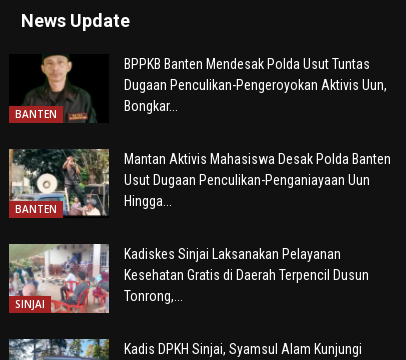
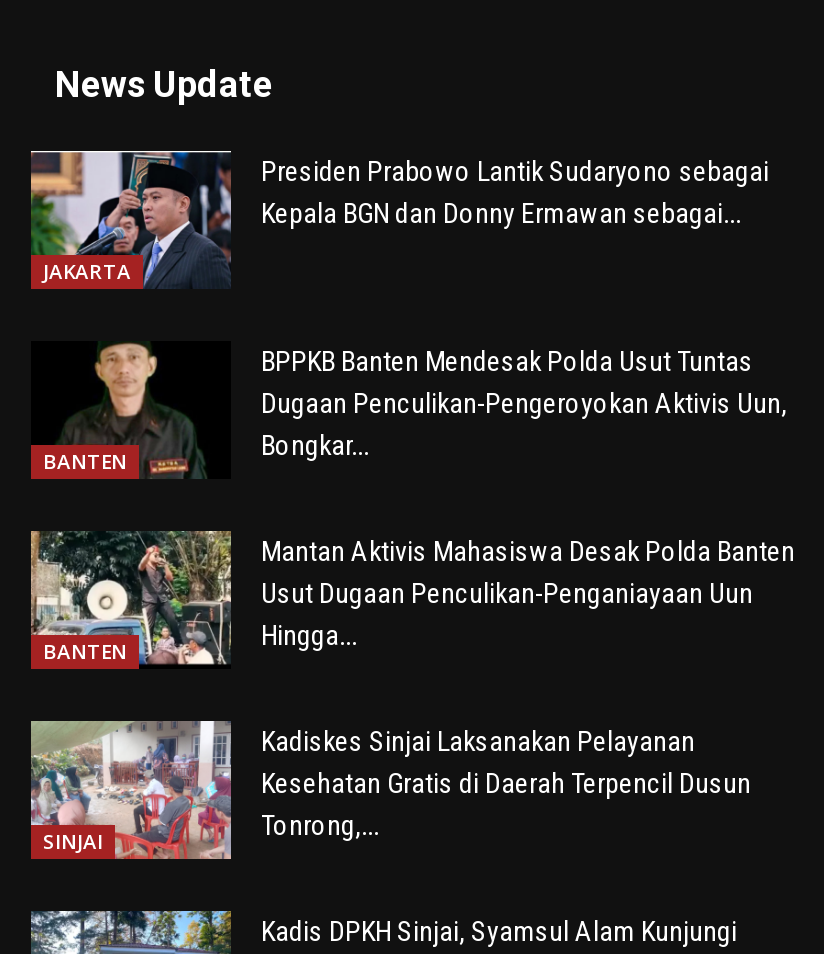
+ [image]
+ JAKARTA

+ Presiden Prabowo Lantik Sudaryono sebagai
+ Kepala BGN dan Donny Ermawan sebagai...
